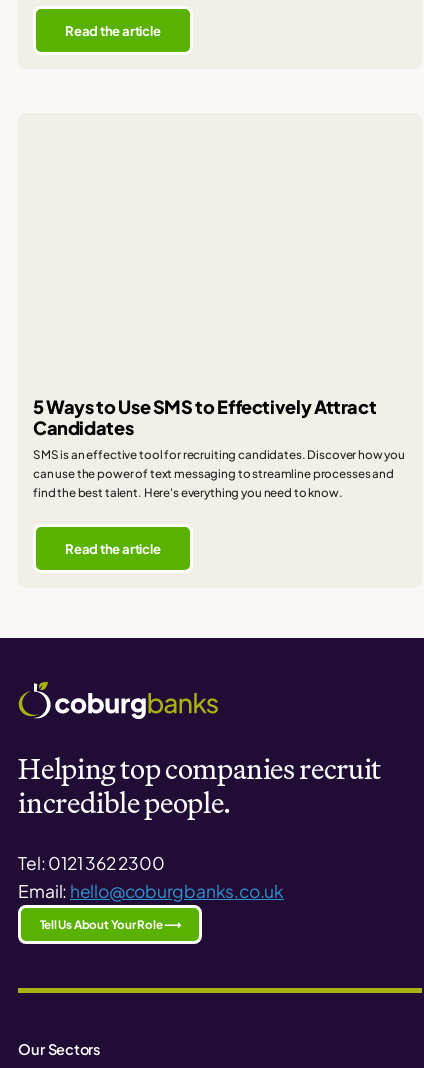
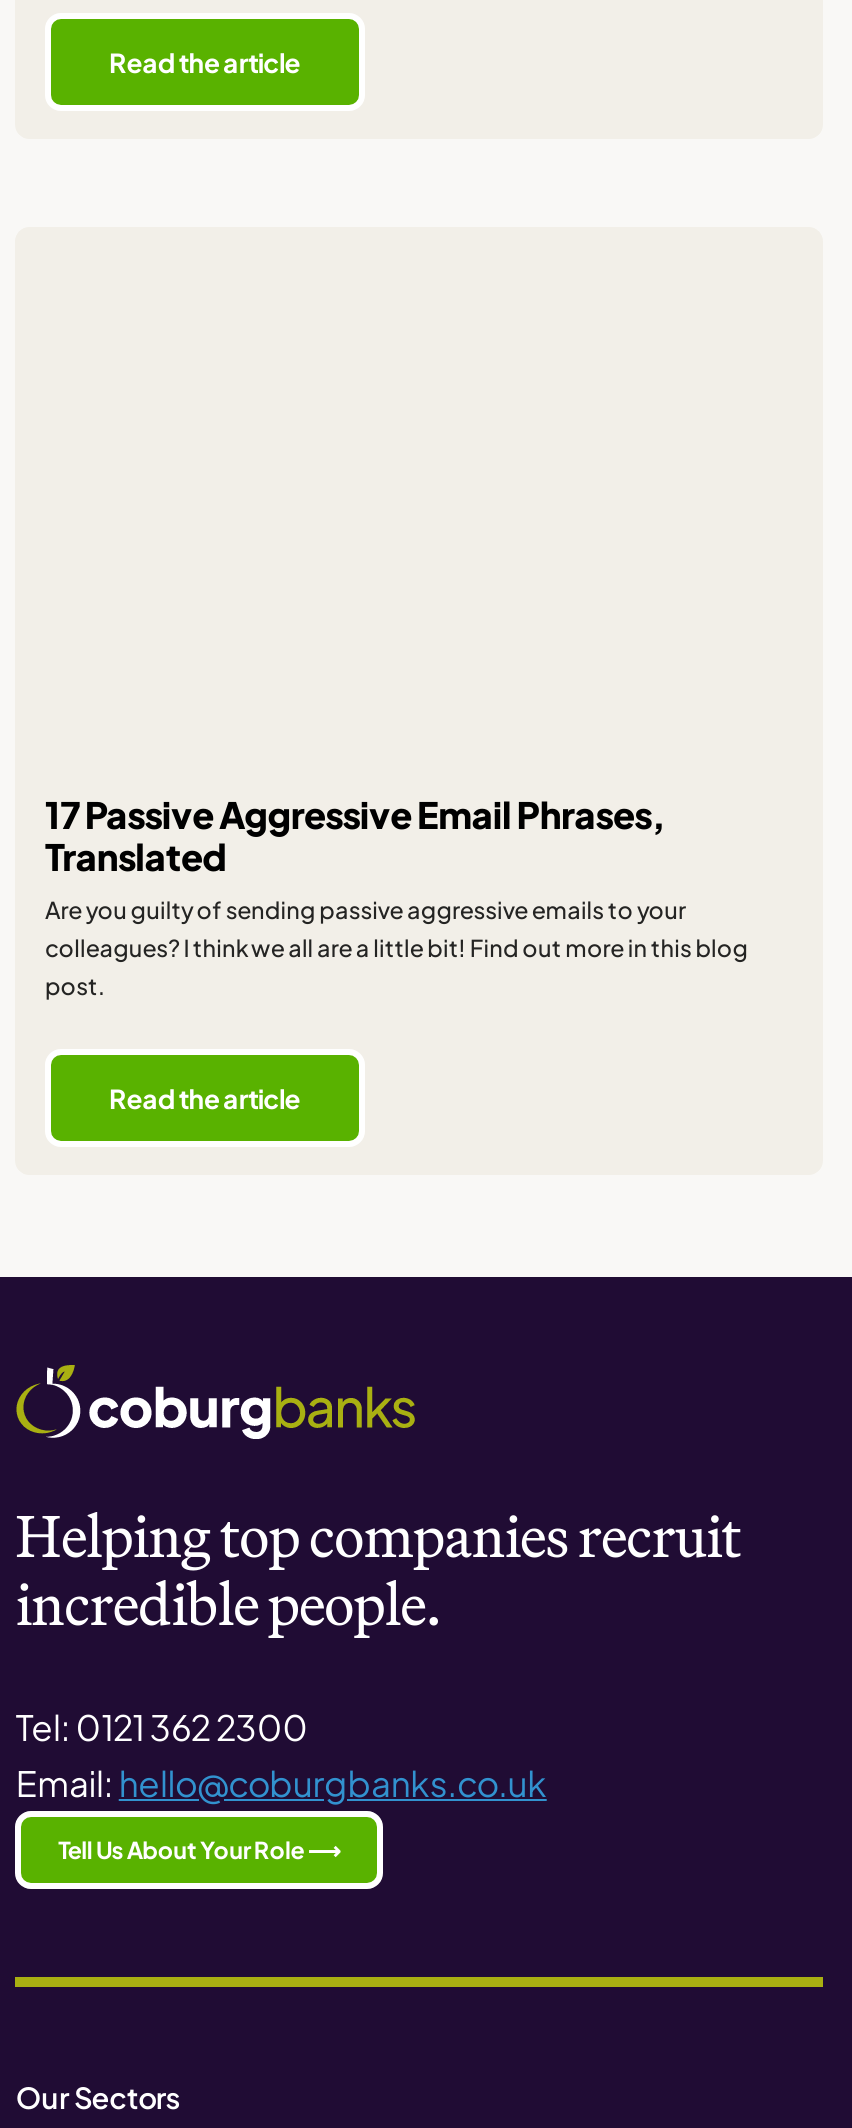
- 5 Ways to Use SMS to Effectively Attract
- Candidates
- SMS is an effective tool for recruiting candidates. Discover how you
- can use the power of text messaging to streamline processes and
- find the best talent. Here's everything you need to know.
+ 17 Passive Aggressive Email Phrases,
+ Translated
+ Are you guilty of sending passive aggressive emails to your
+ colleagues? I think we all are a little bit! Find out more in this blog
+ post.
